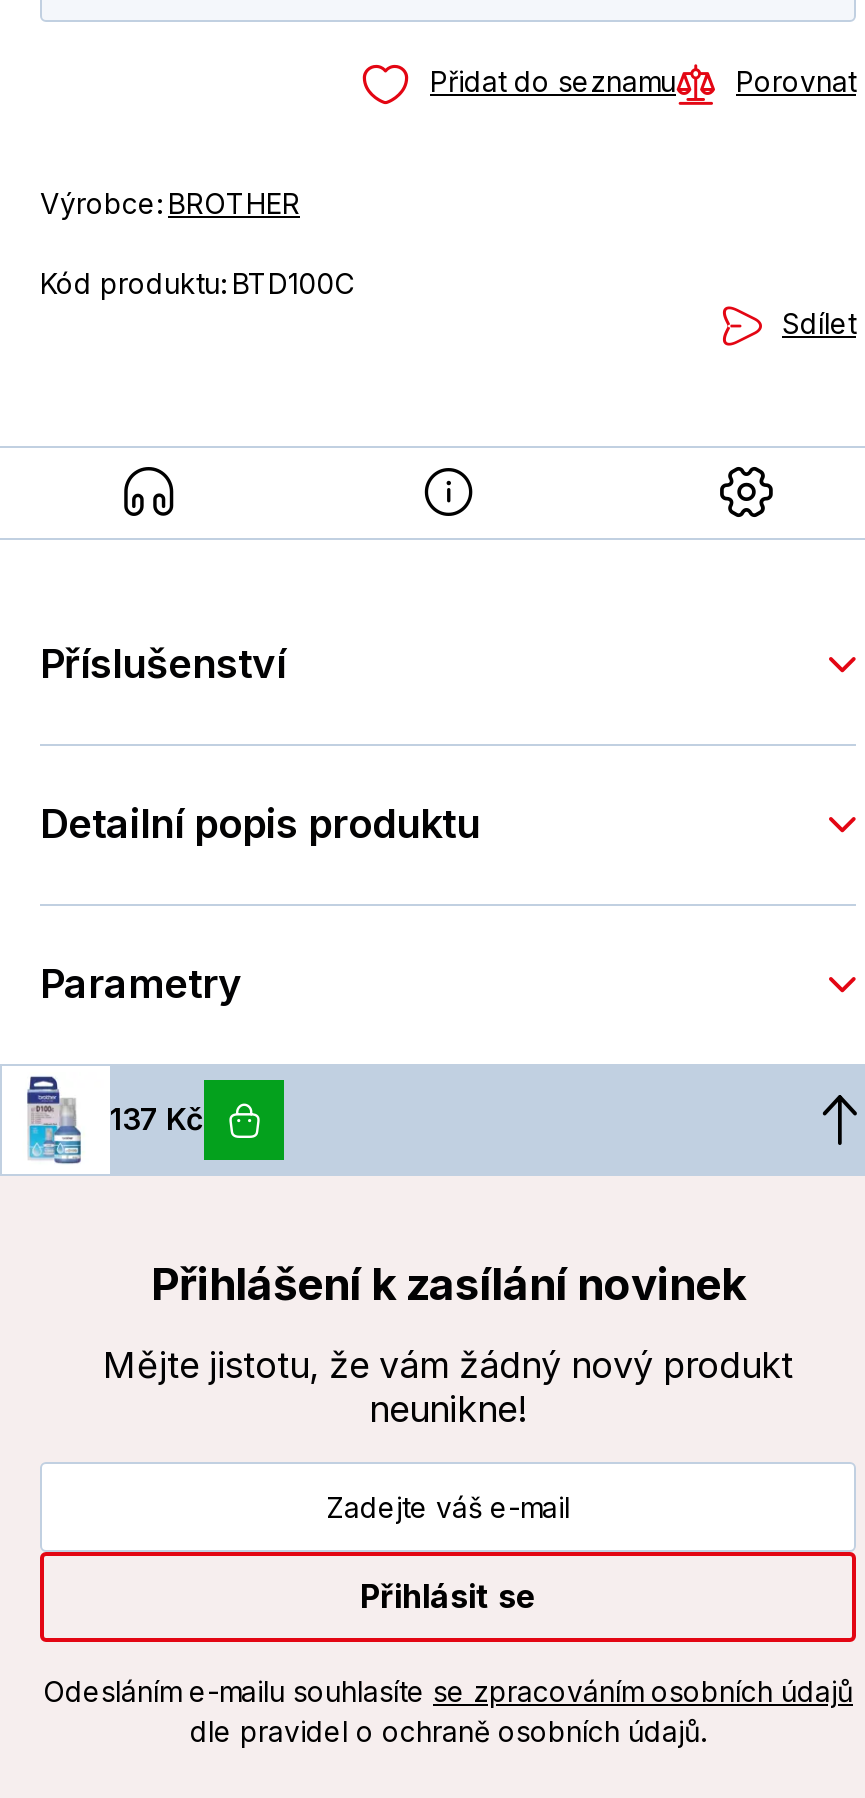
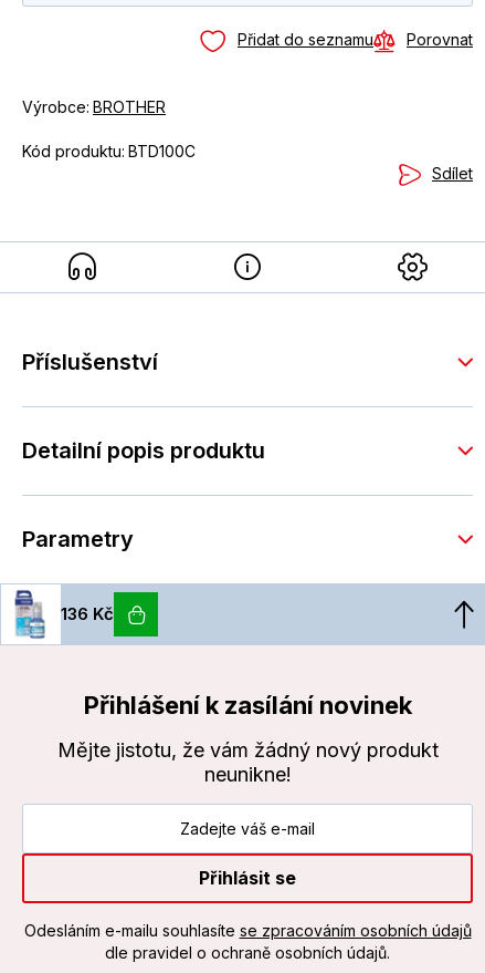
- 137 Kč
+ 136 Kč
